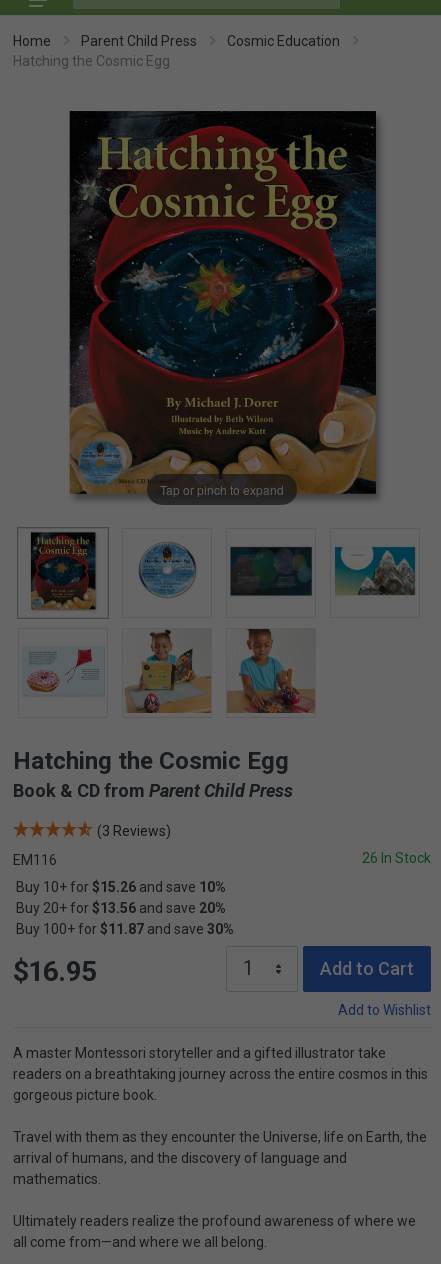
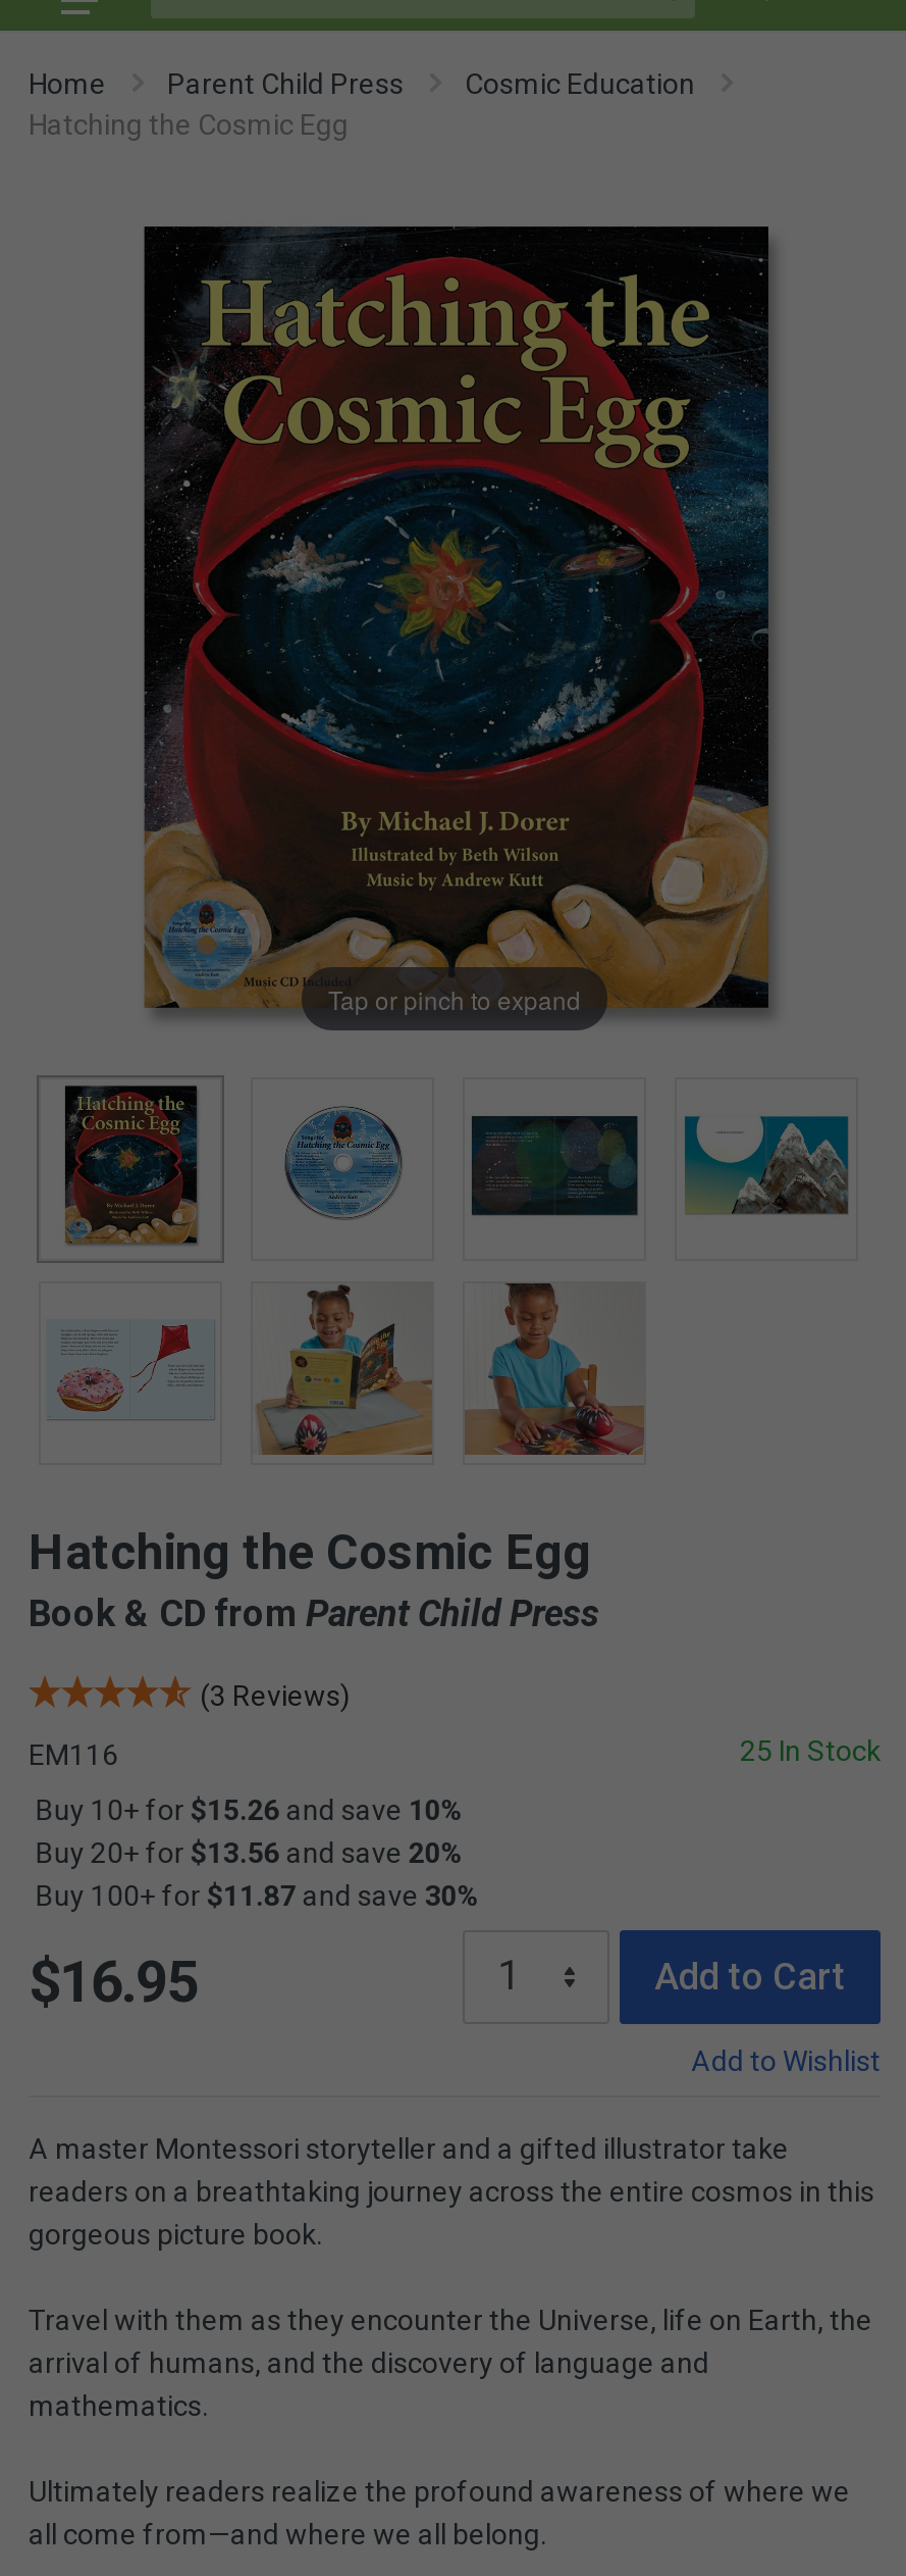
- 26 In Stock
+ 25 In Stock
